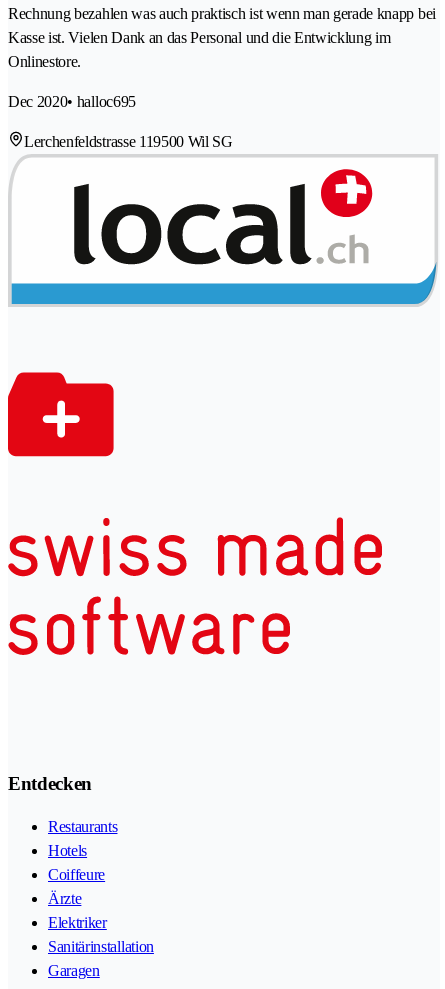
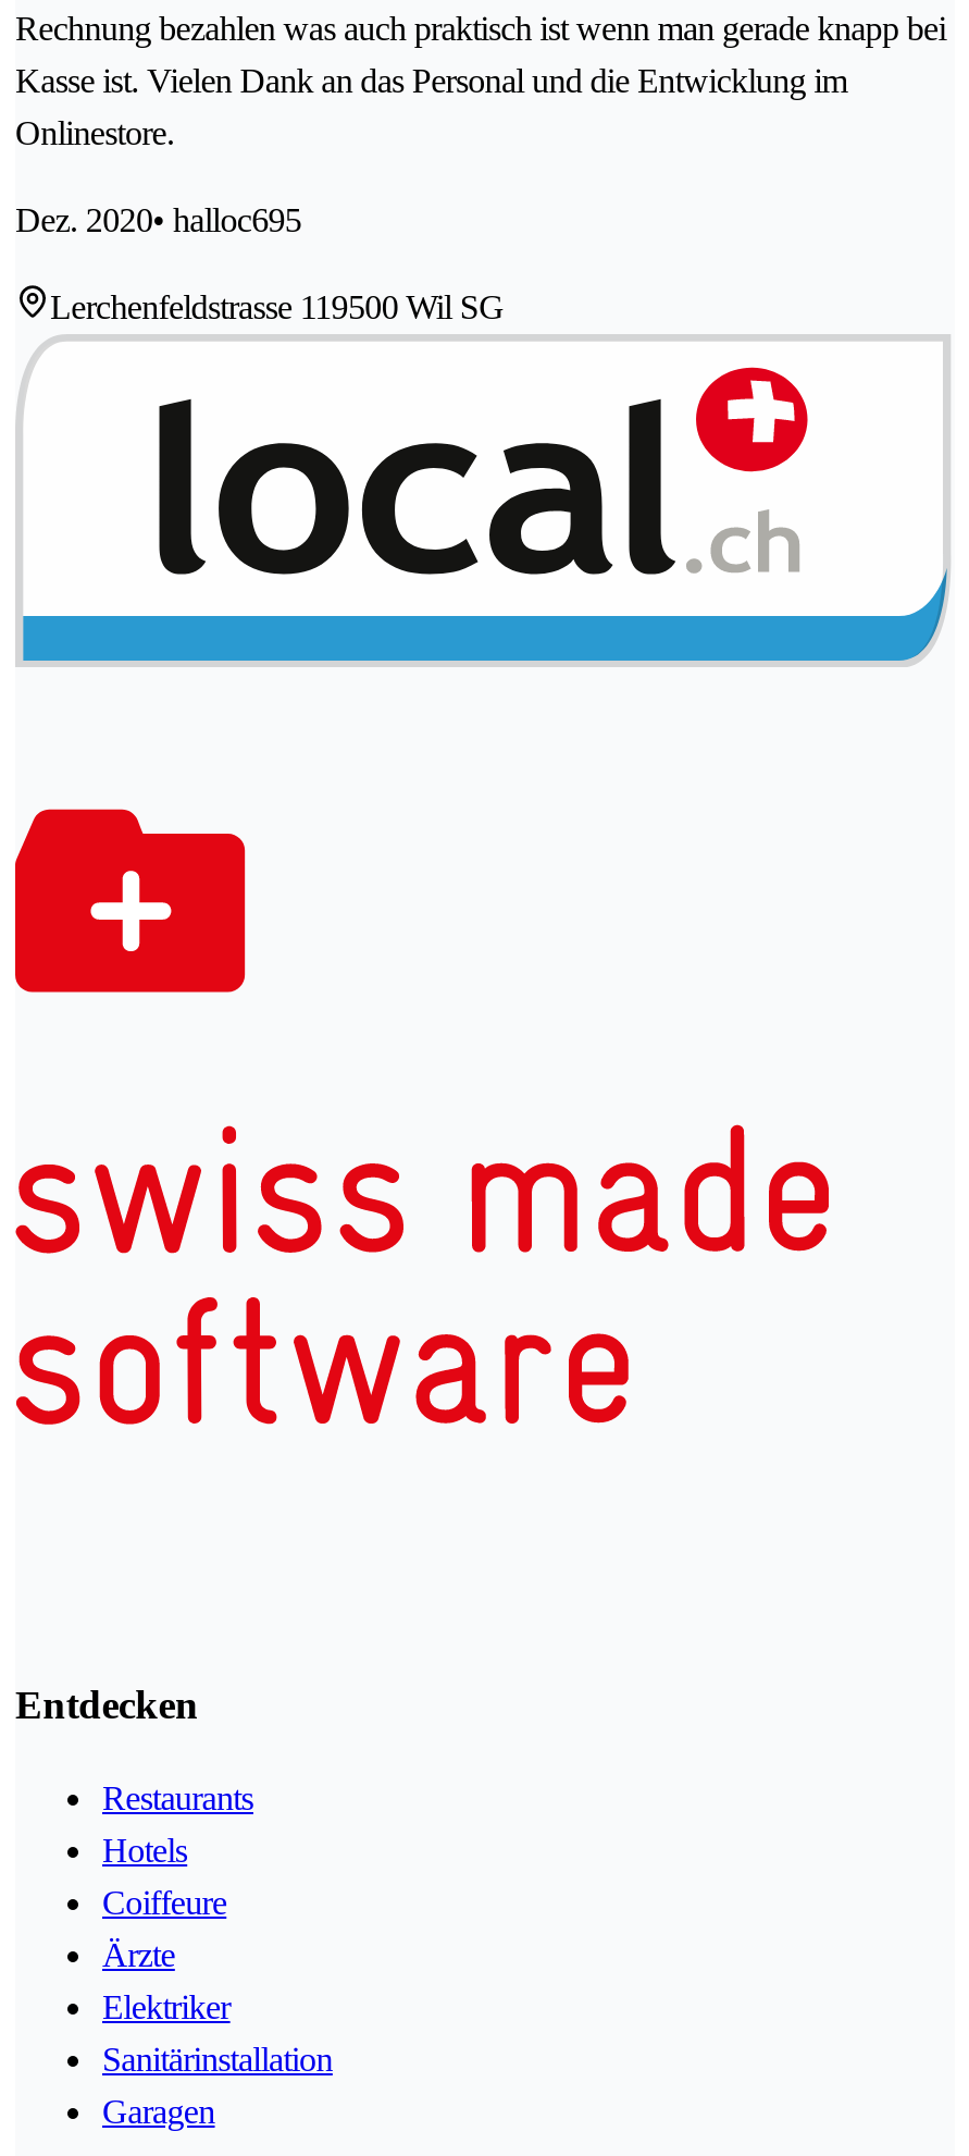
- Dec 2020• halloc695
+ Dez. 2020• halloc695
